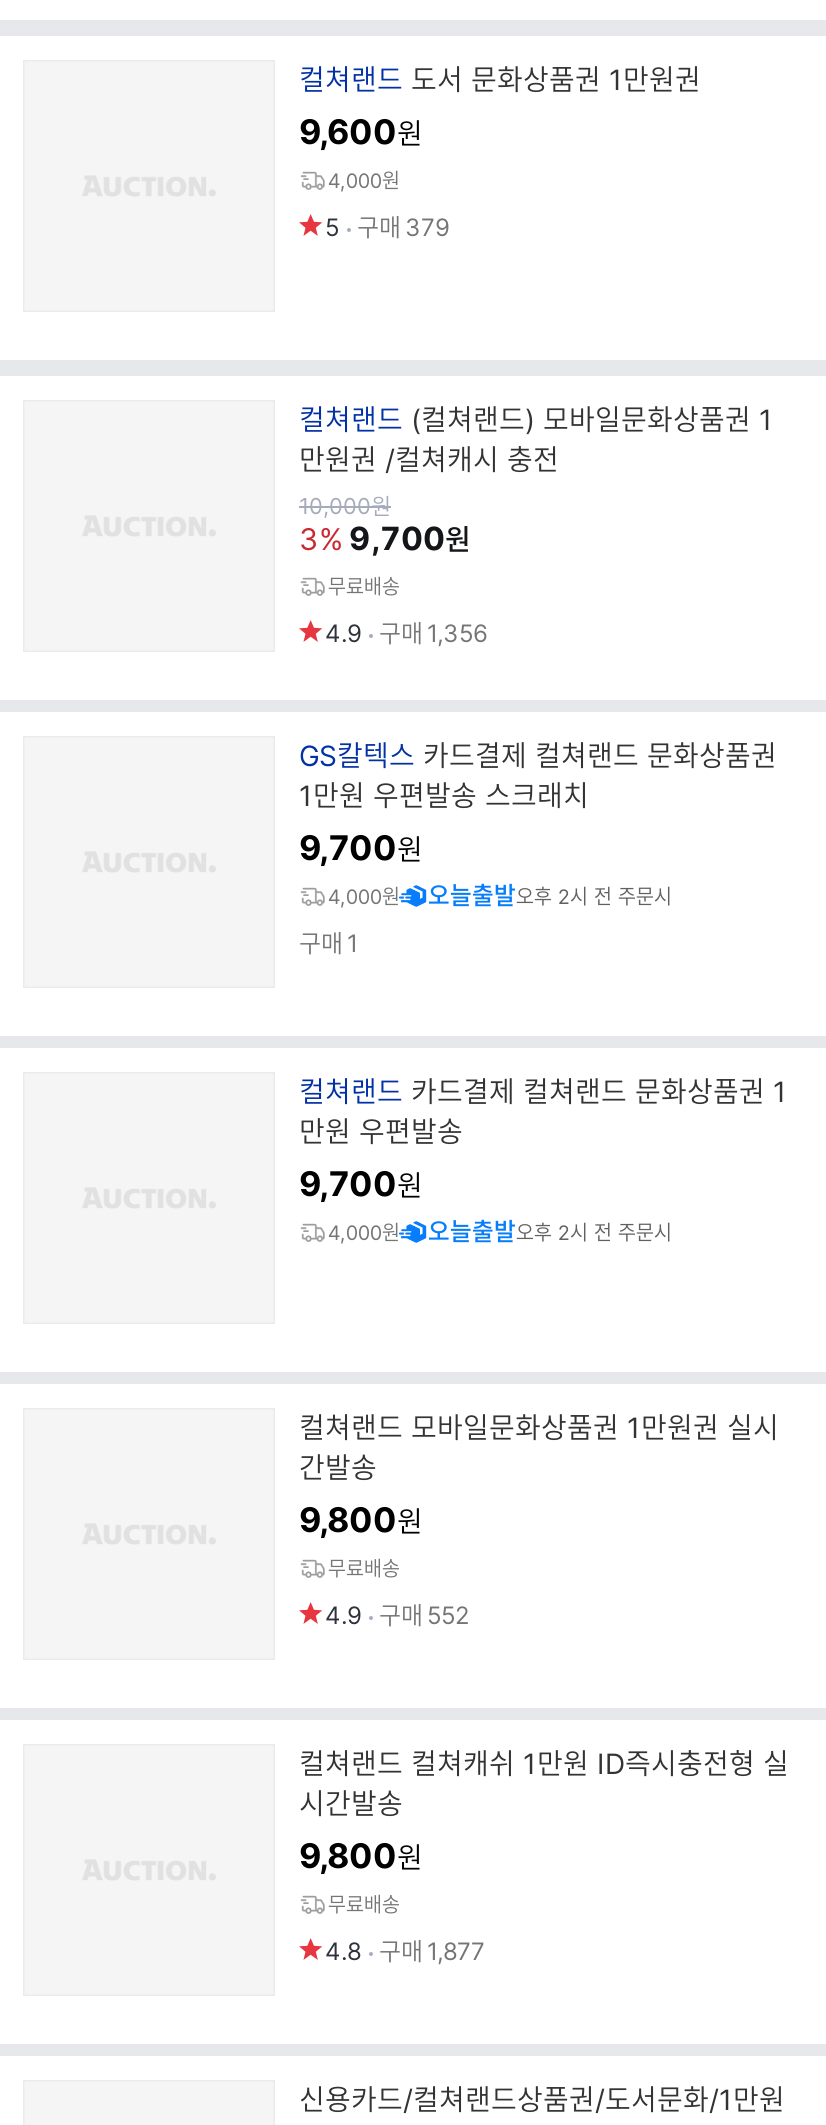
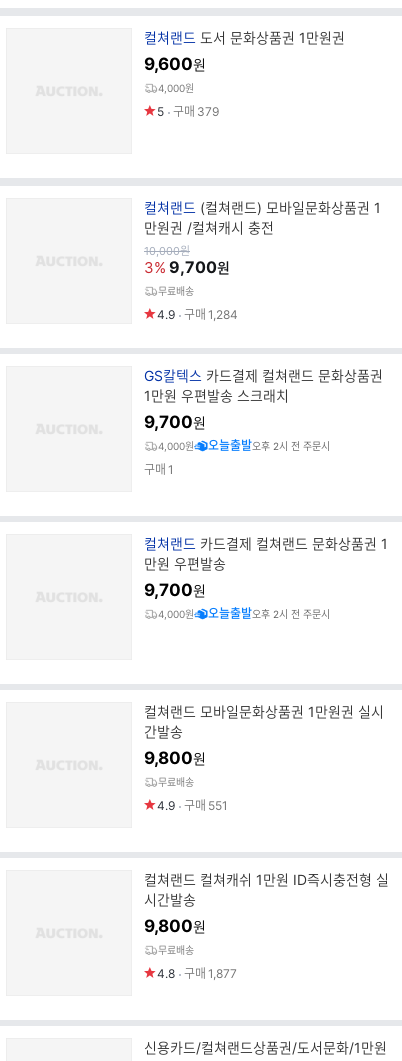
- 4.9 구매 1,356
+ 4.9 구매 1,284

- 4.9 구매 552
+ 4.9 구매 551
